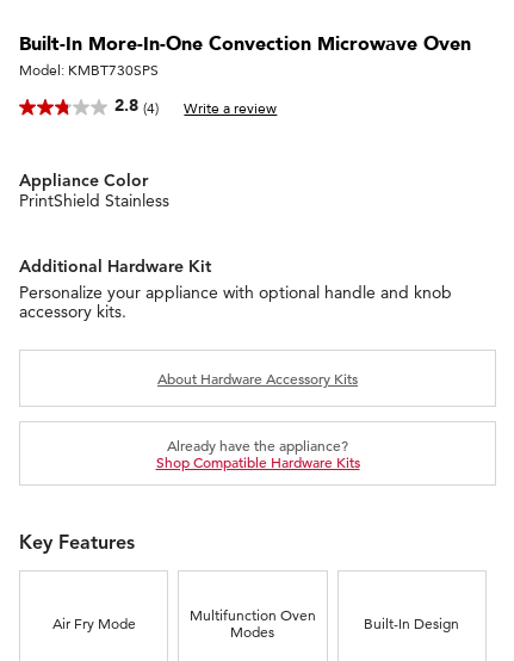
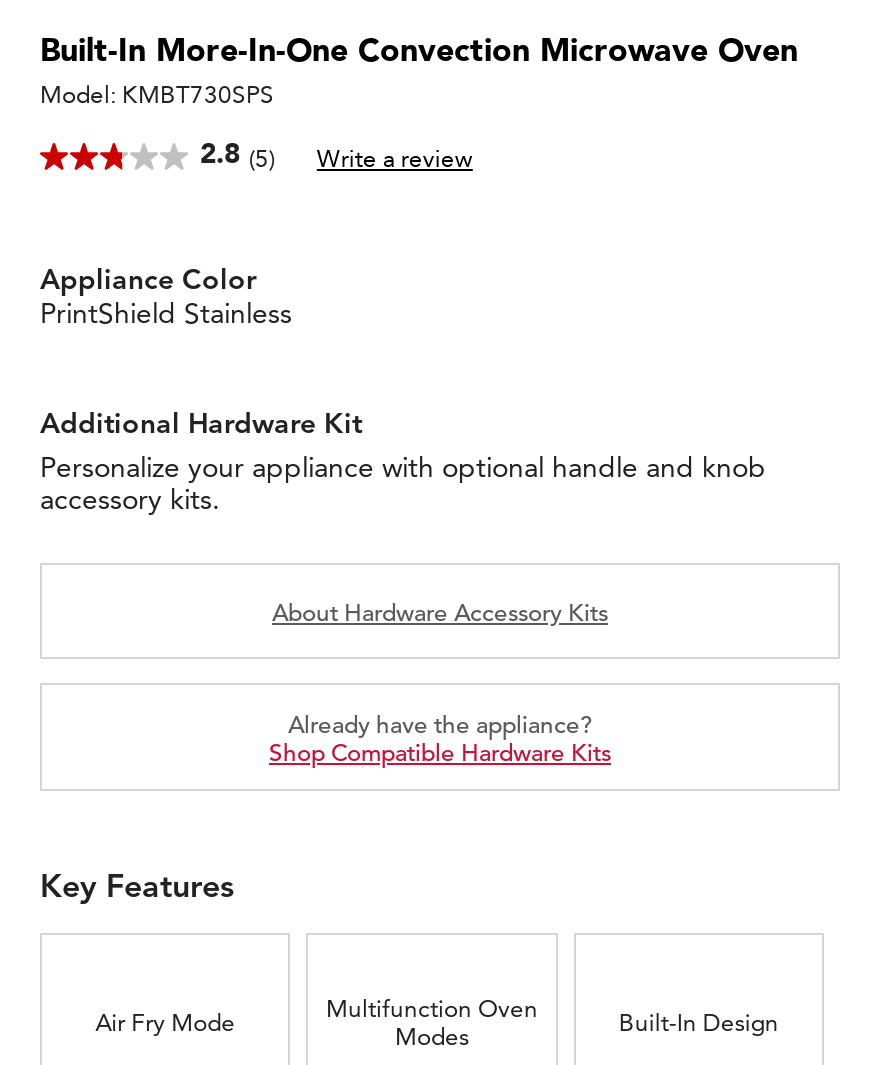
- 2.8 (4) Write a review
+ 2.8 (5) Write a review
